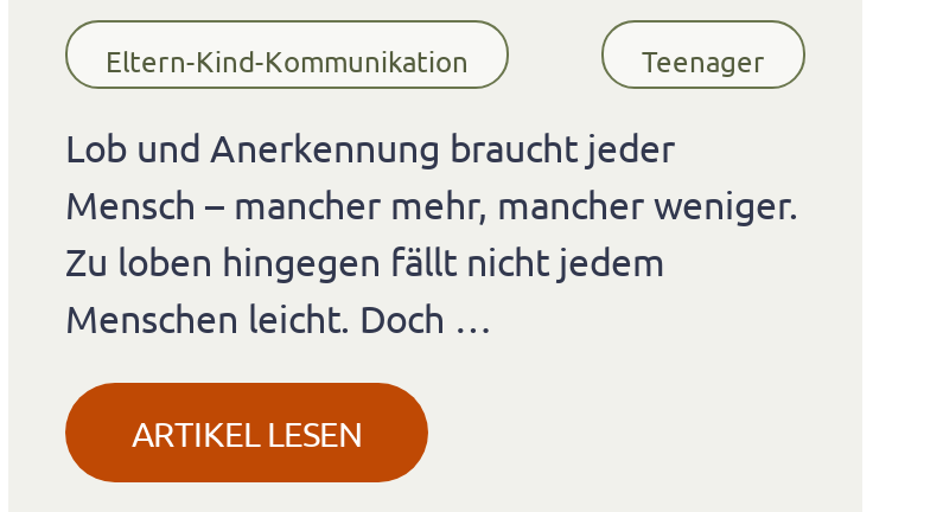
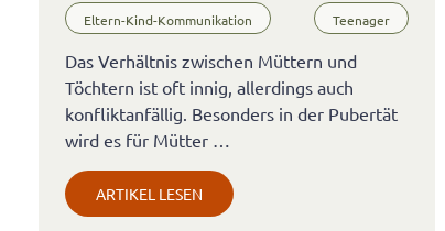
- Lob und Anerkennung braucht jeder
- Mensch – mancher mehr, mancher weniger.
- Zu loben hingegen fällt nicht jedem
- Menschen leicht. Doch …
+ Das Verhältnis zwischen Müttern und
+ Töchtern ist oft innig, allerdings auch
+ konfliktanfällig. Besonders in der Pubertät
+ wird es für Mütter …
